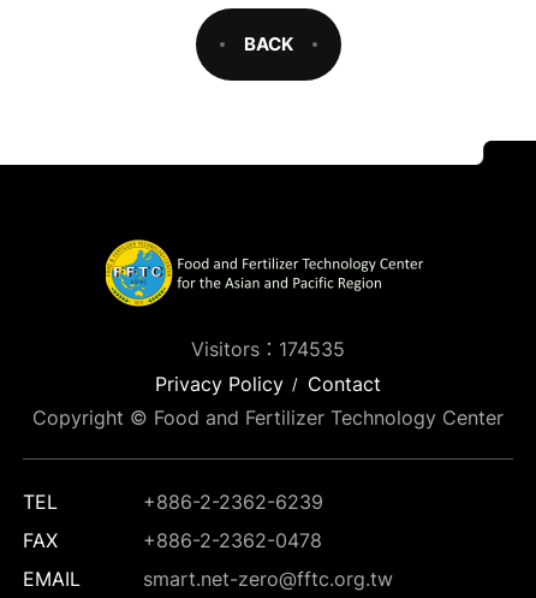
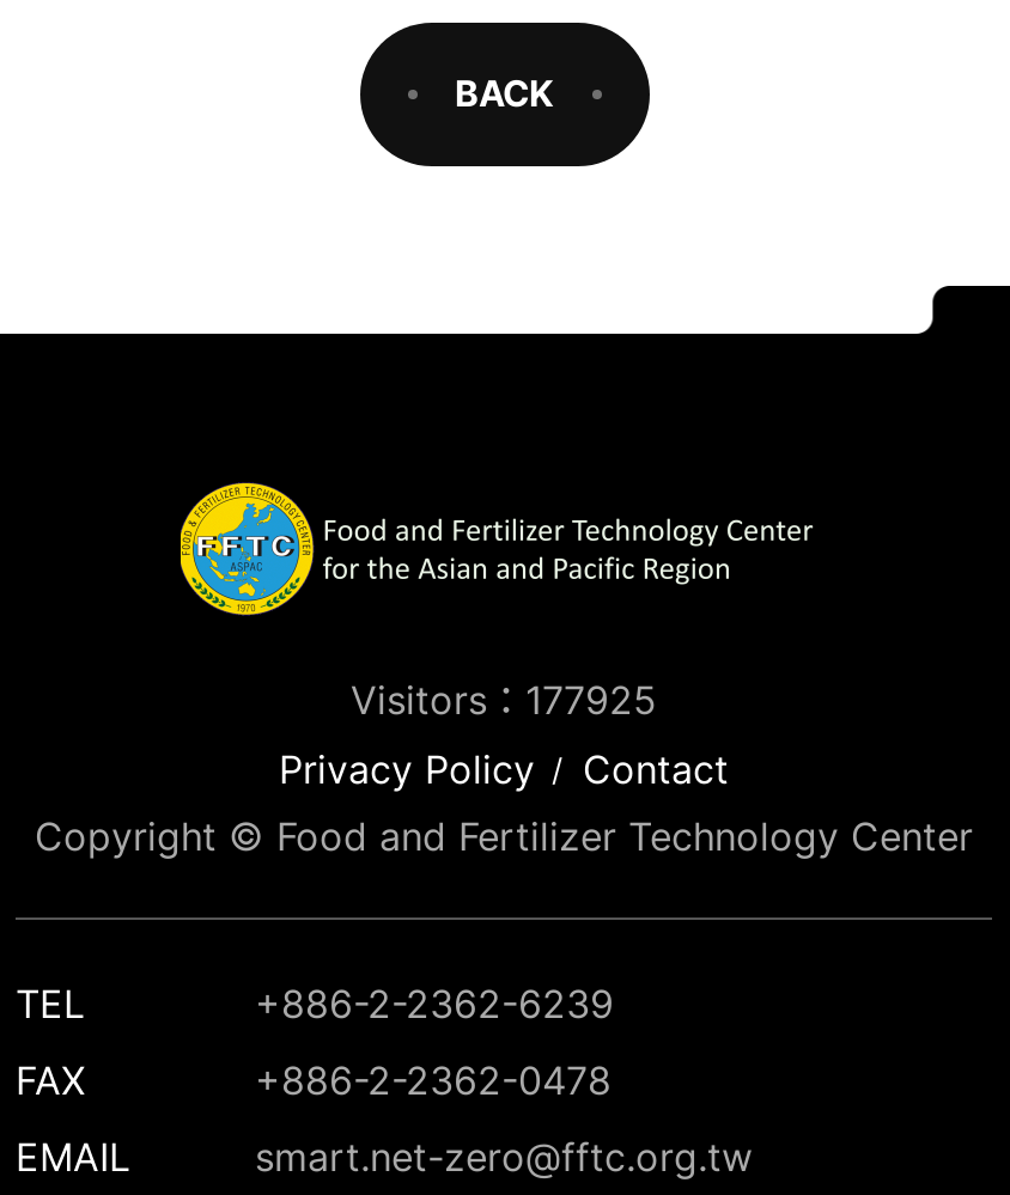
- Visitors：174535
+ Visitors：177925
